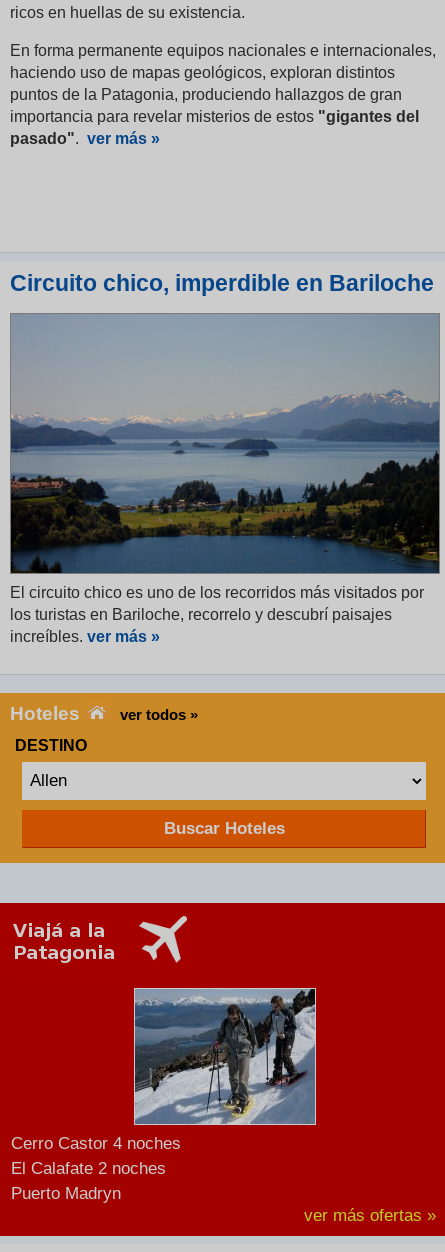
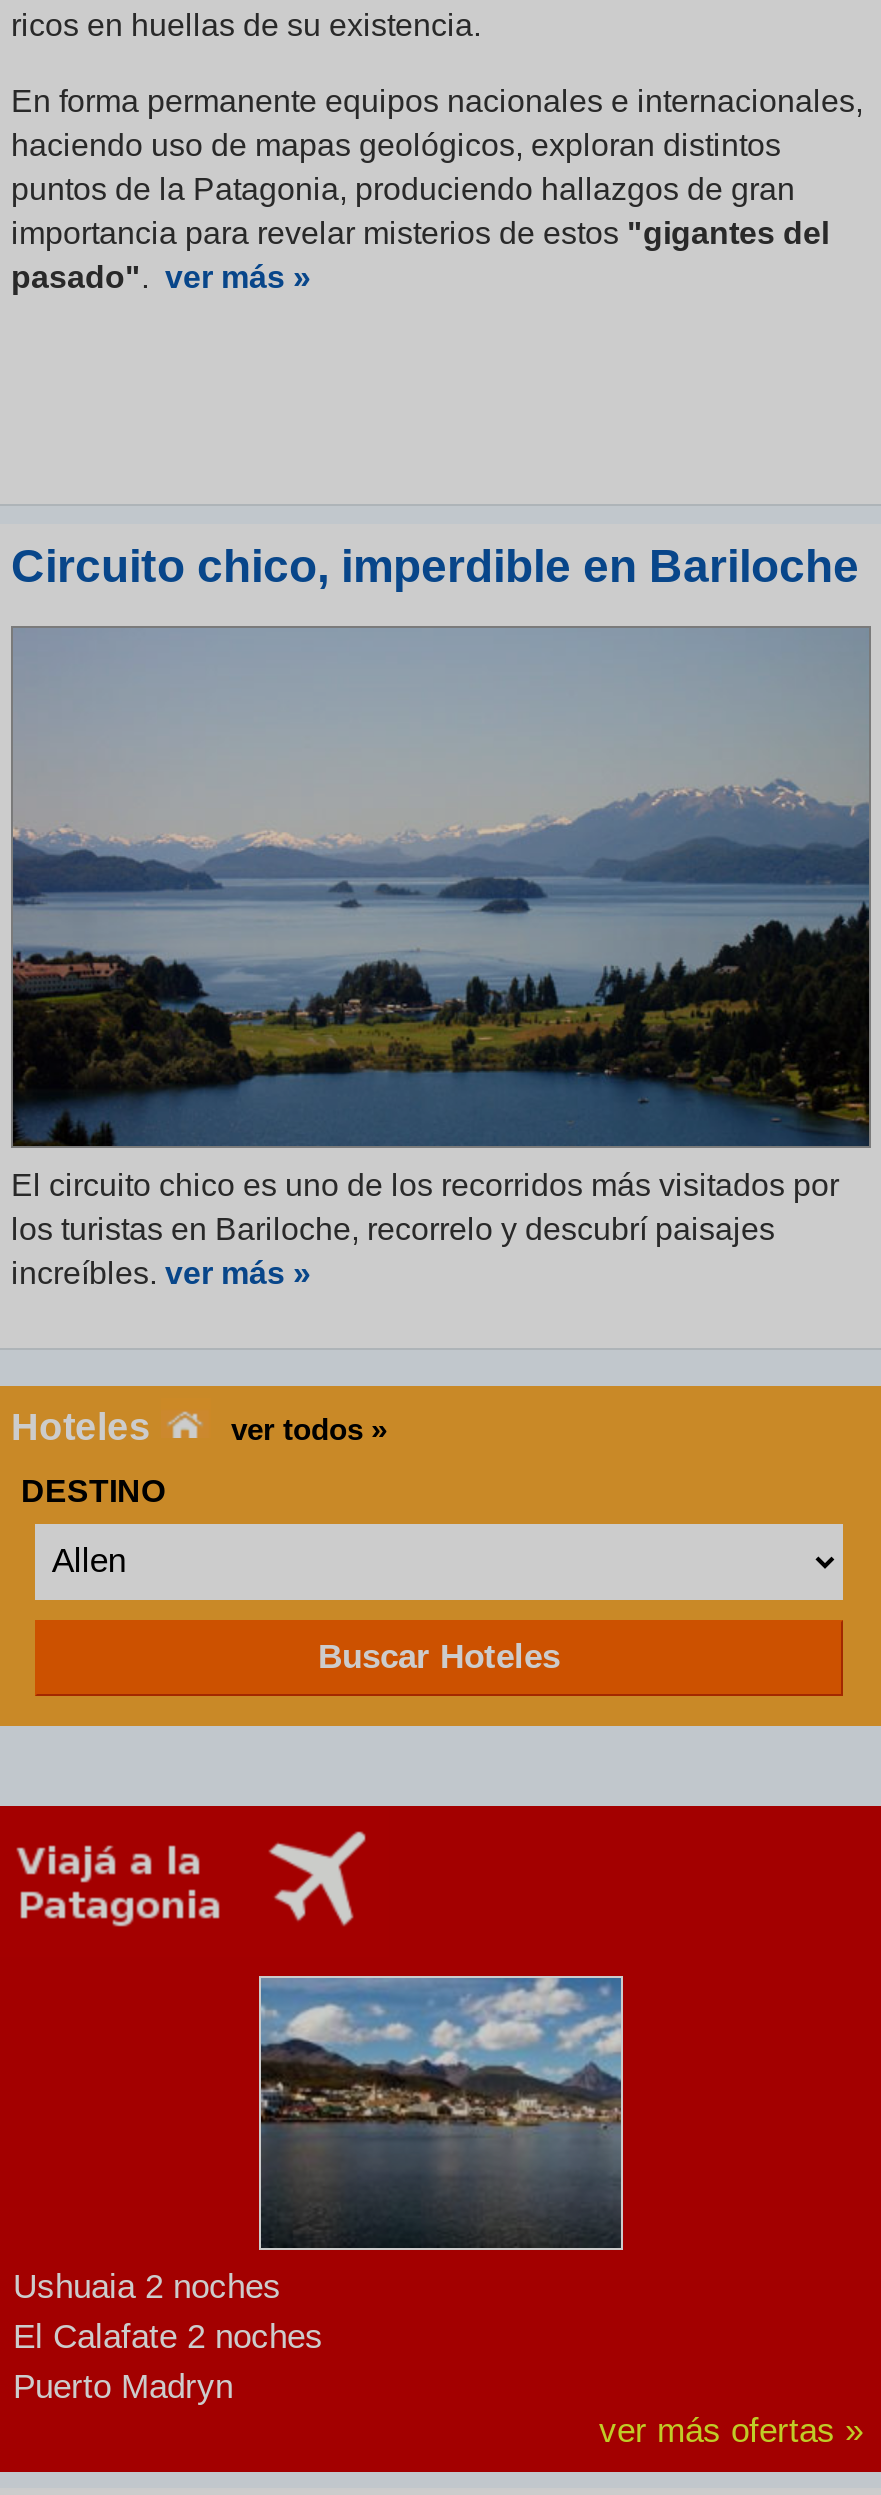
- [image]
- Cerro Castor 4 noches
+ [image]
+ Ushuaia 2 noches
